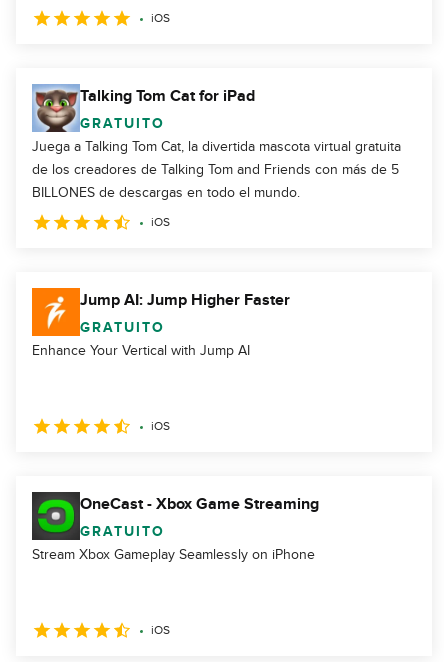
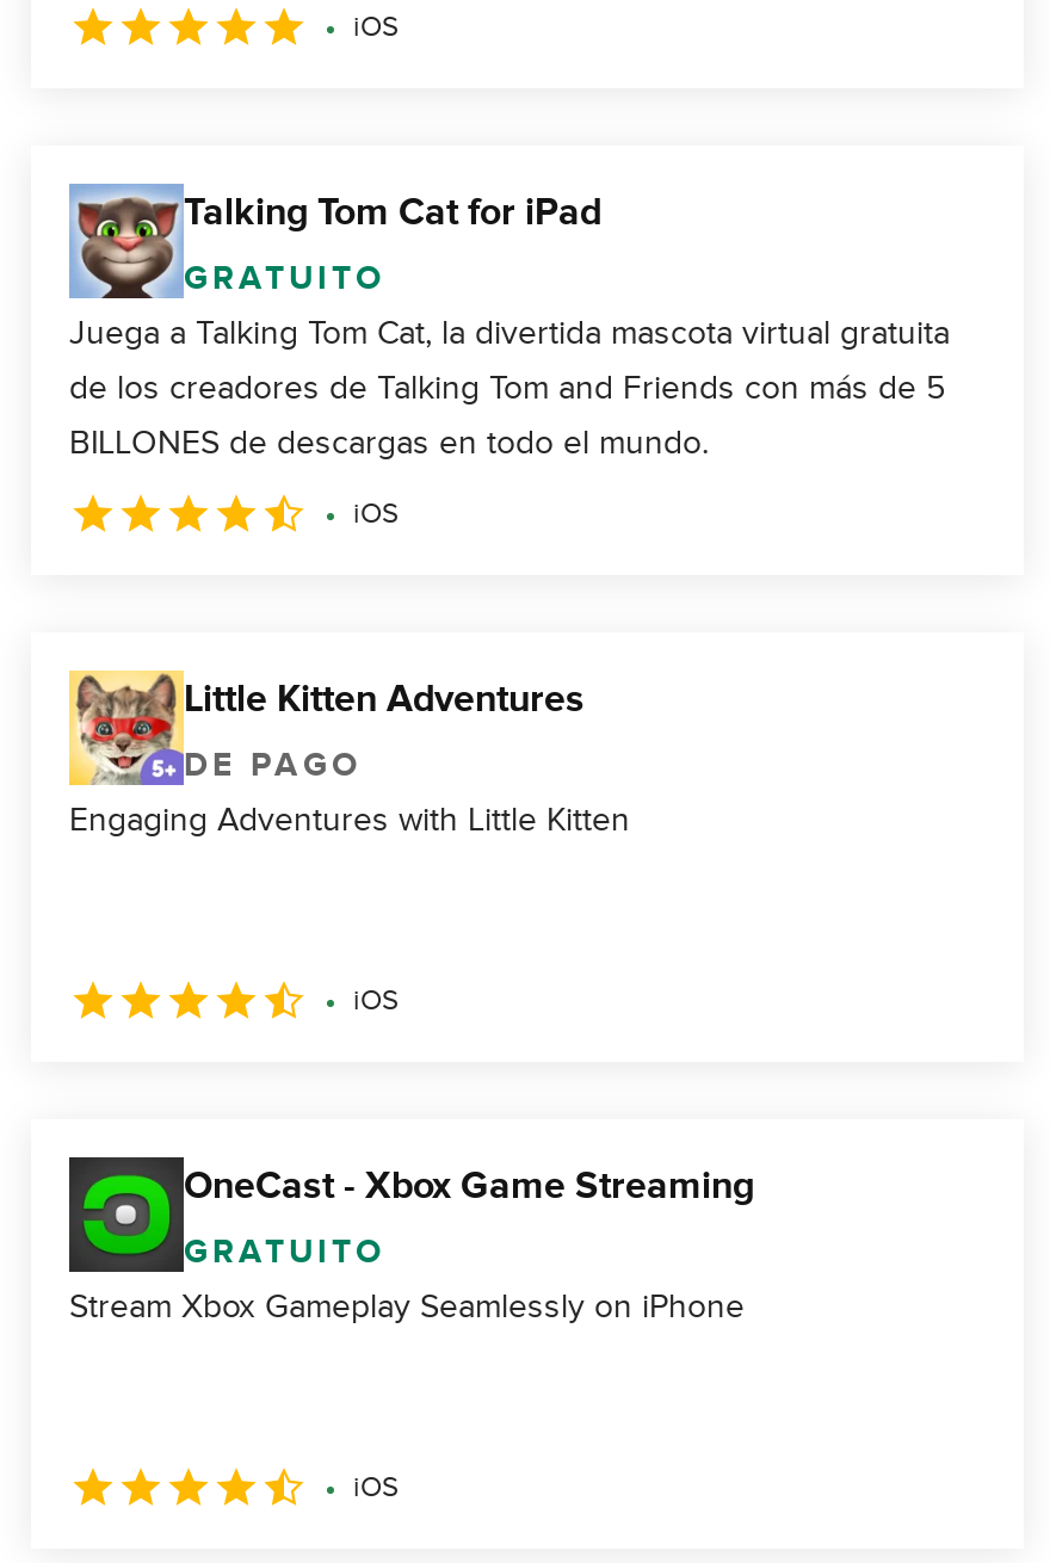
- [image]
- Jump AI: Jump Higher Faster
- GRATUITO
- Enhance Your Vertical with Jump AI
+ [image]
+ Little Kitten Adventures
+ DE PAGO
+ Engaging Adventures with Little Kitten
